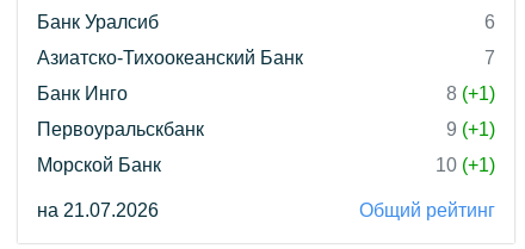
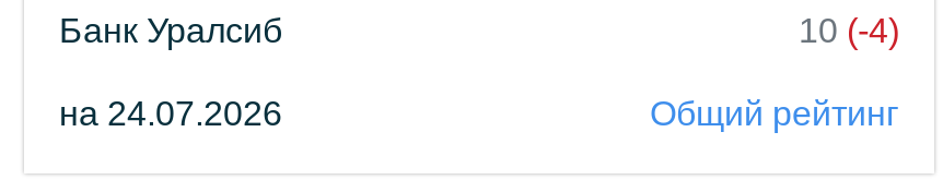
- 6
- Азиатско-Тихоокеанский Банк
- 7
- Банк Инго
- 8 (+1)
- Первоуральскбанк
- 9 (+1)
- Морской Банк
- 10 (+1)
- на 21.07.2026
+ 10 (-4)
+ на 24.07.2026
